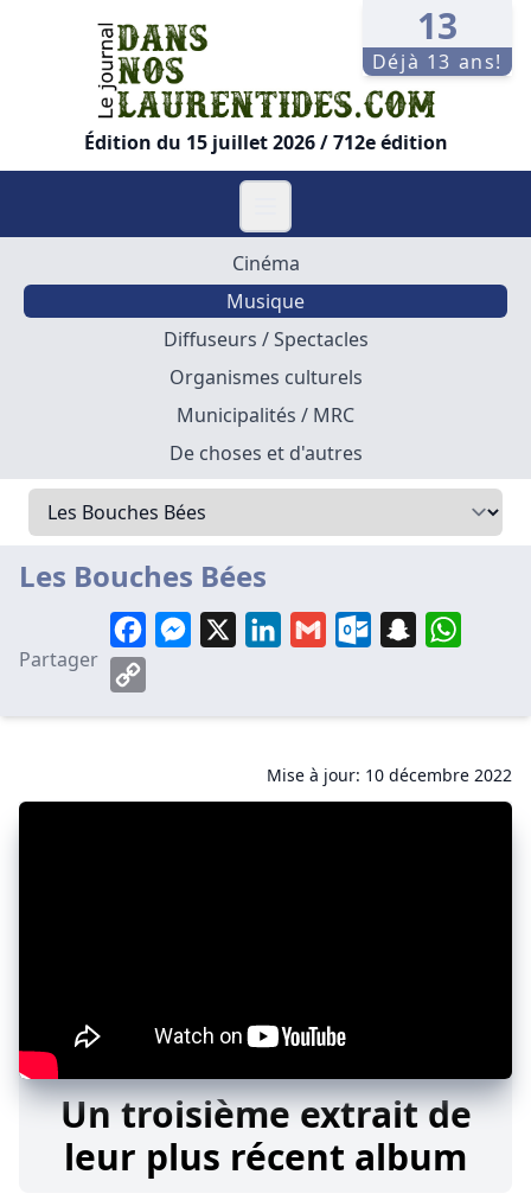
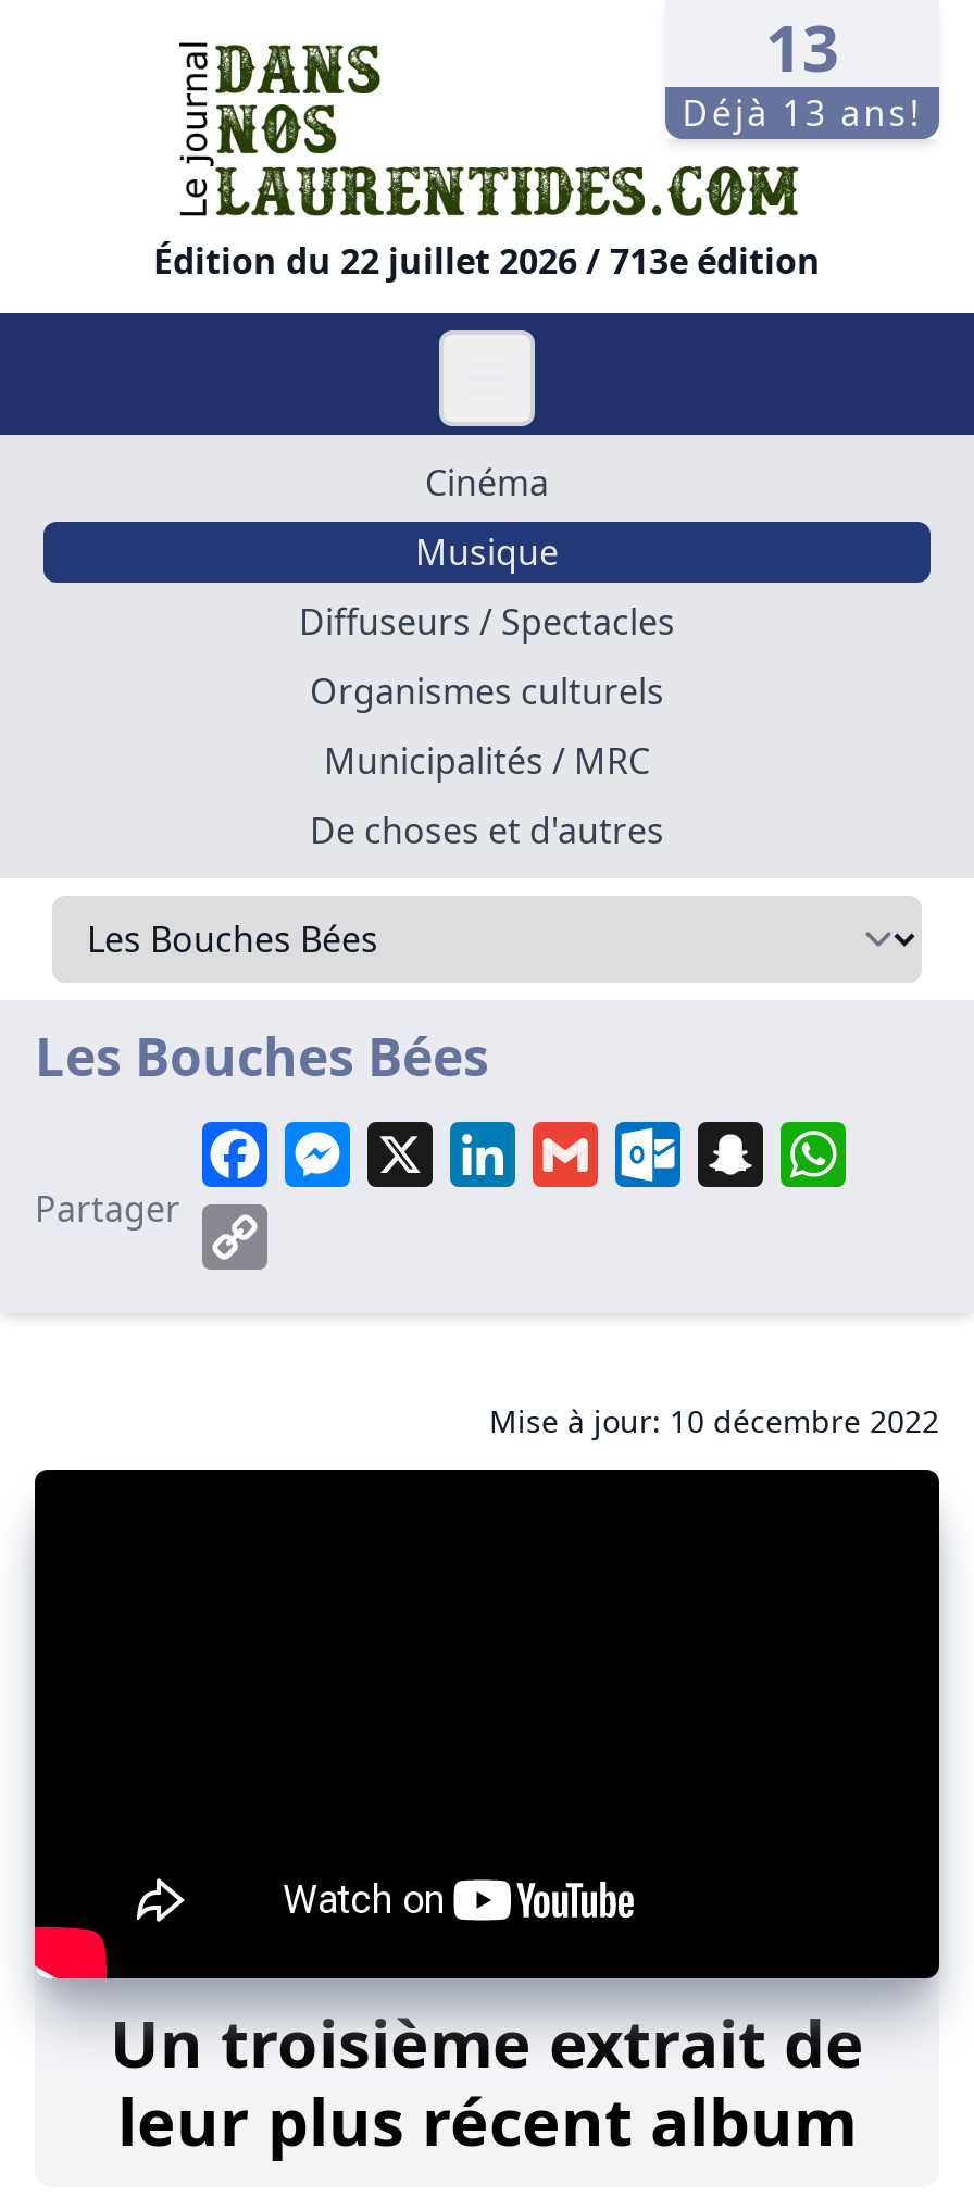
- Édition du 15 juillet 2026 / 712e édition
+ Édition du 22 juillet 2026 / 713e édition
